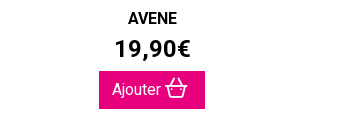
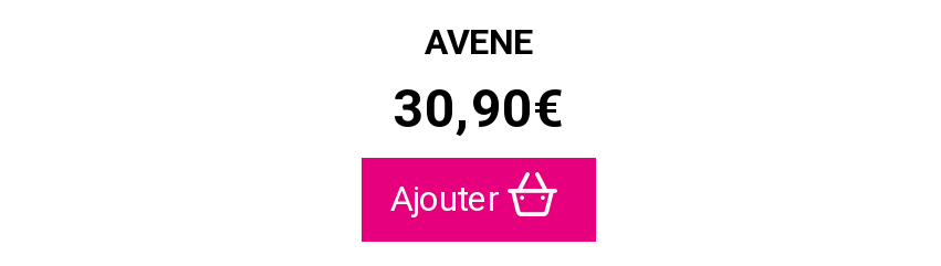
- 19,90€
+ 30,90€
